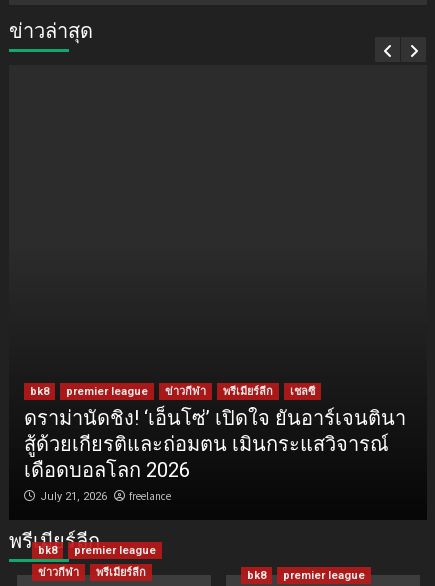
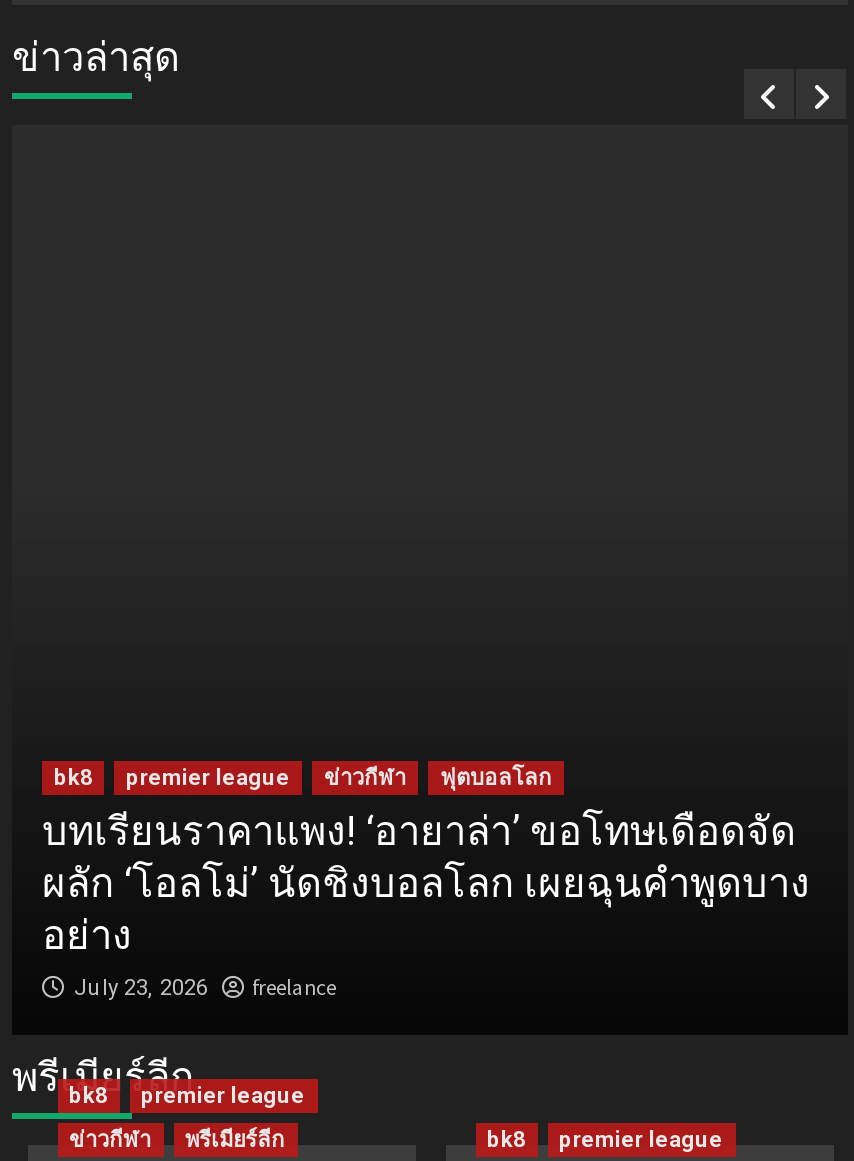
- พรีเมียร์ลีก
- เชลซี
- ดราม่านัดชิง! ‘เอ็นโซ่’ เปิดใจ ยันอาร์เจนตินา
- สู้ด้วยเกียรติและถ่อมตน เมินกระแสวิจารณ์
- เดือดบอลโลก 2026
- July 21, 2026
+ ฟุตบอลโลก
+ บทเรียนราคาแพง! ‘อายาล่า’ ขอโทษเดือดจัด
+ ผลัก ‘โอลโม่’ นัดชิงบอลโลก เผยฉุนคำพูดบาง
+ อย่าง
+ July 23, 2026
